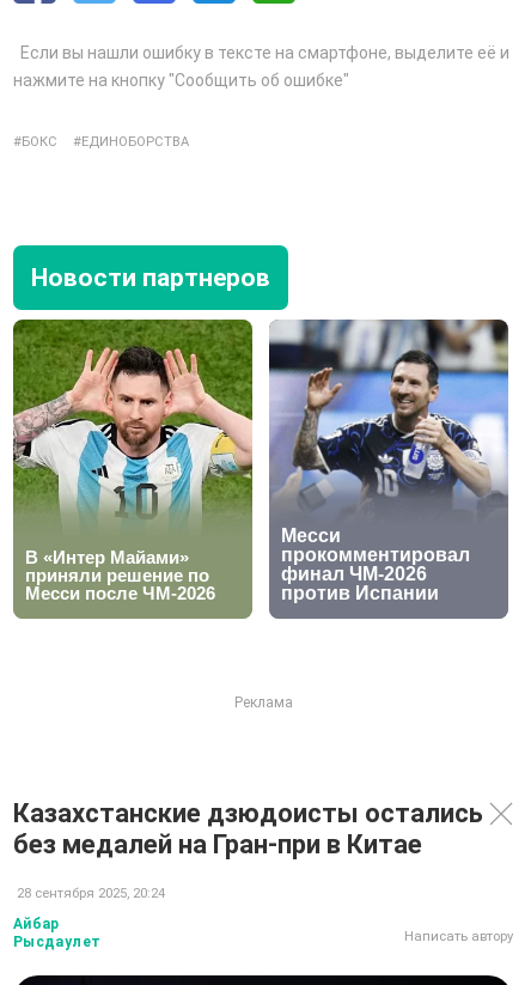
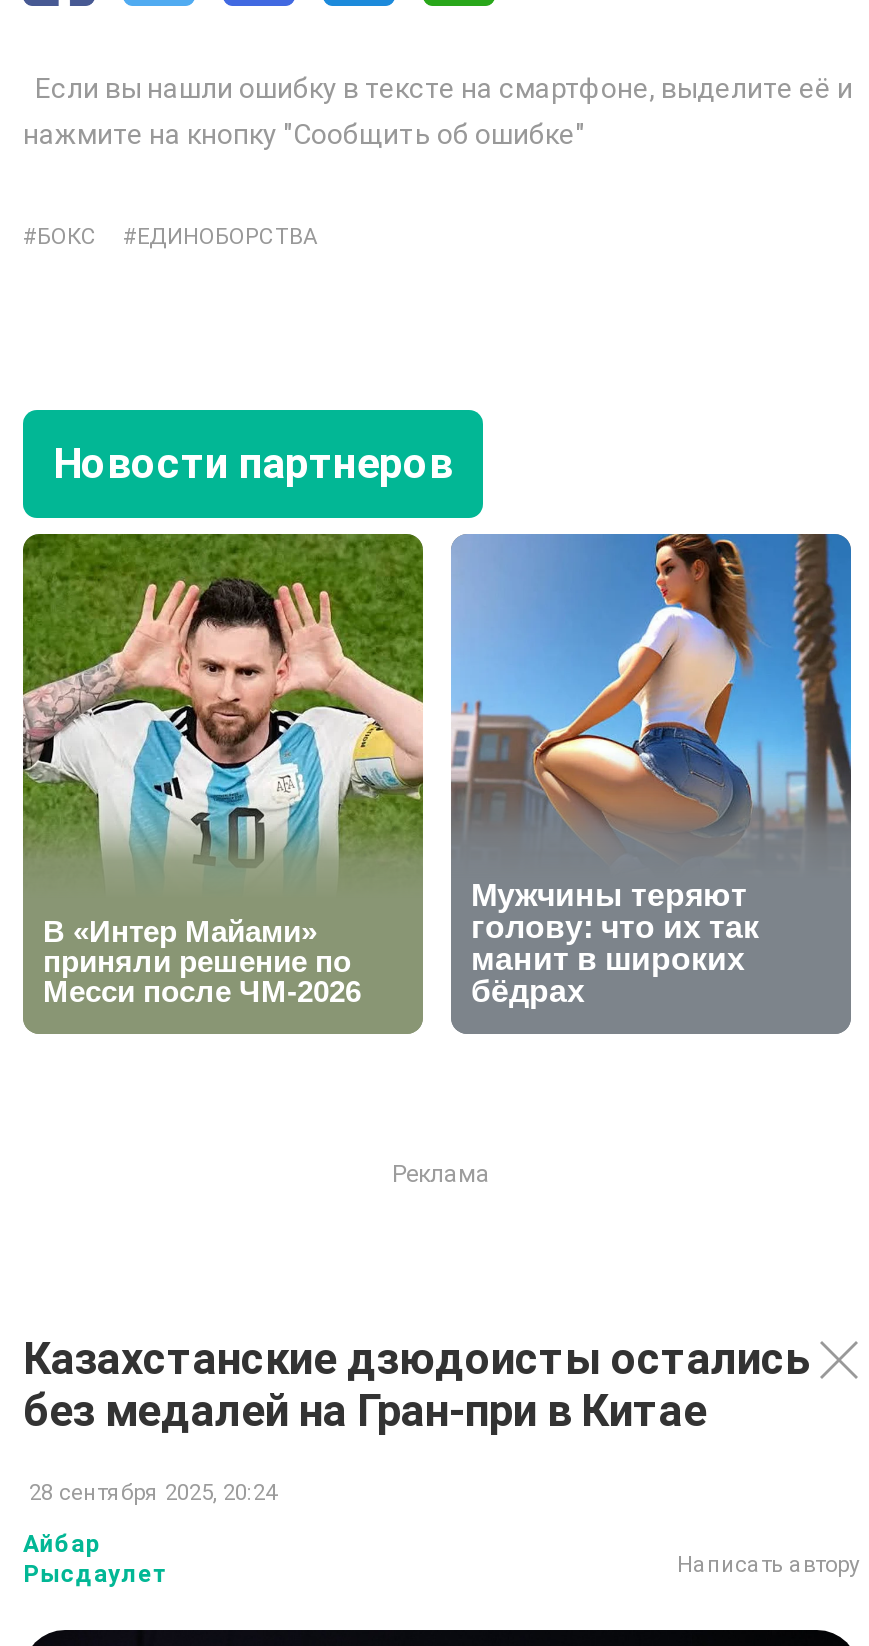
- [image]
+ [image]

- [image]
+ [image]
